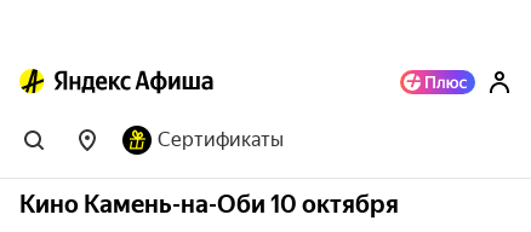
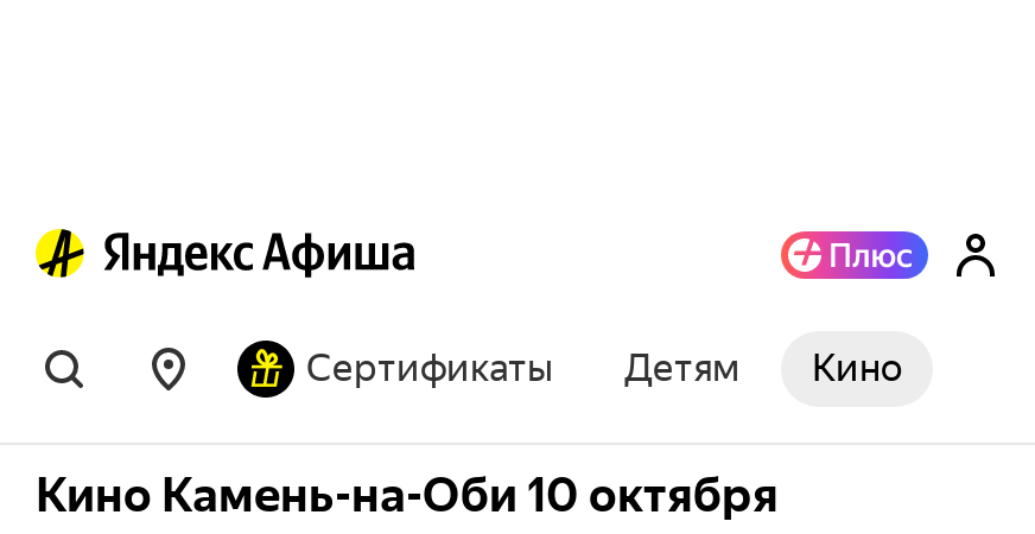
+ Детям
+ Кино
